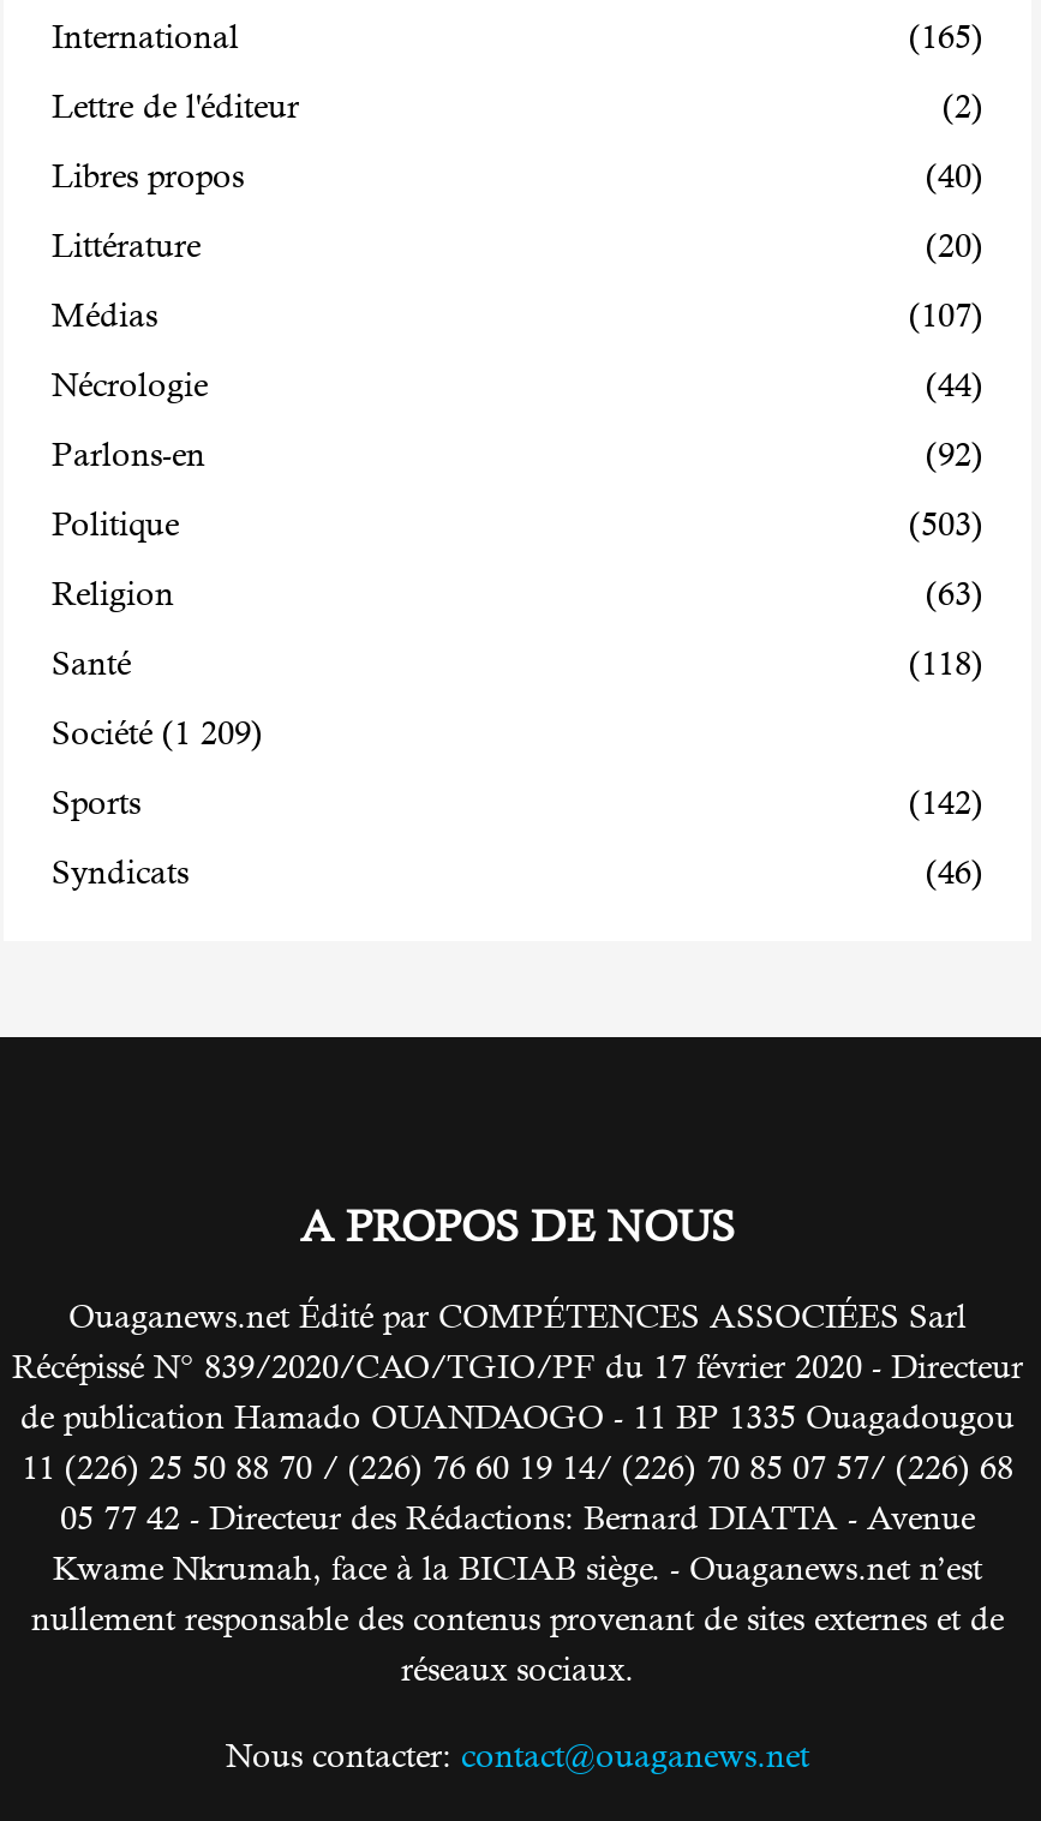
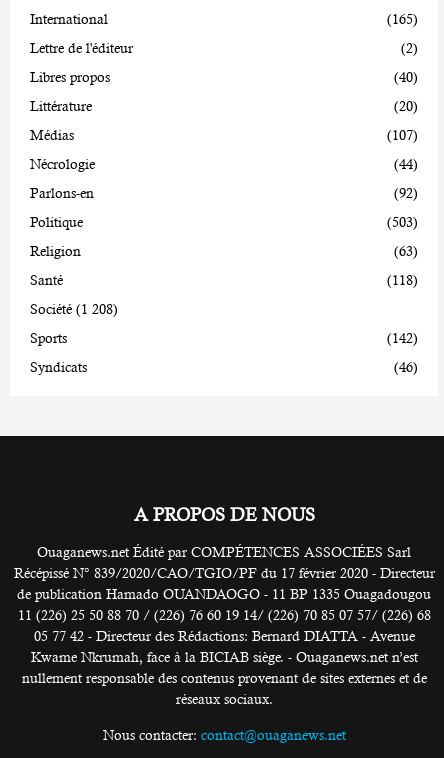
- Société (1 209)
+ Société (1 208)
